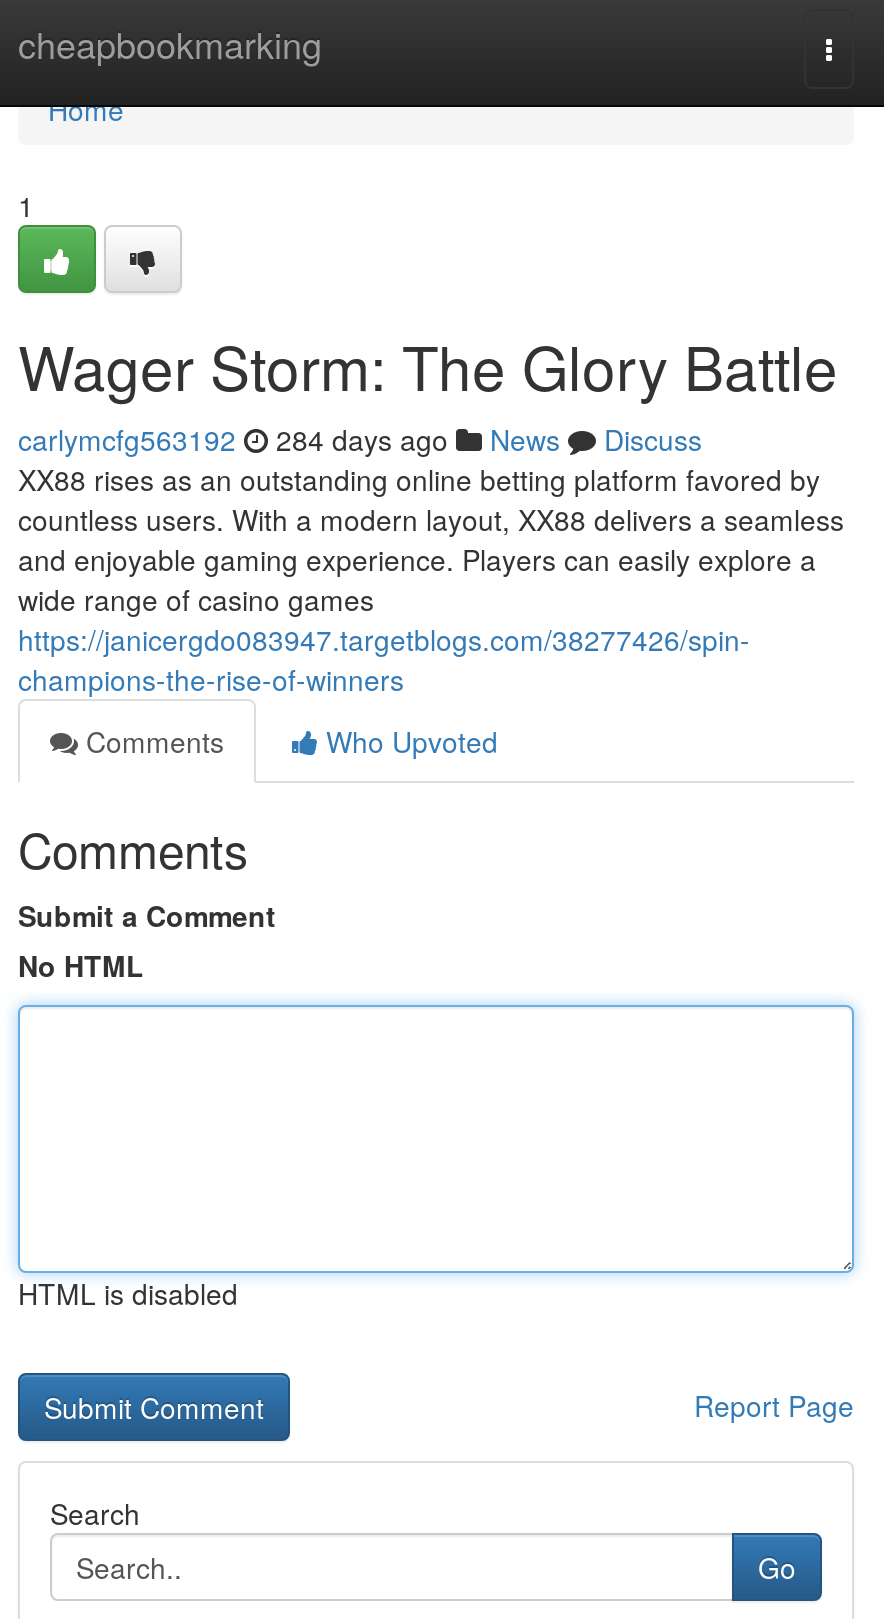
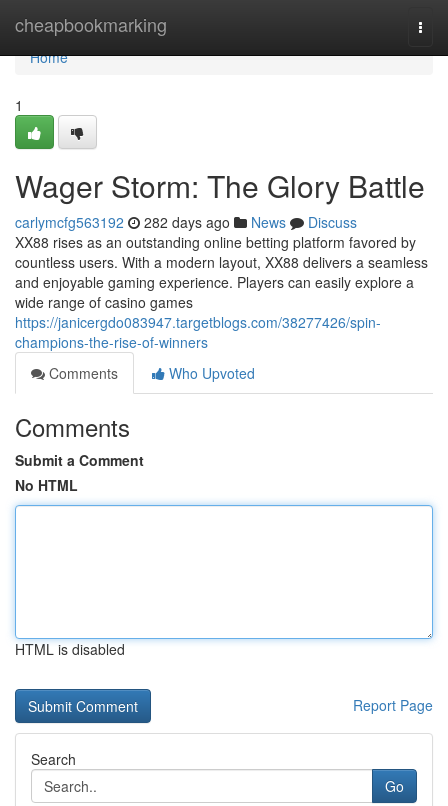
- carlymcfg563192 284 days ago News Discuss
+ carlymcfg563192 282 days ago News Discuss
